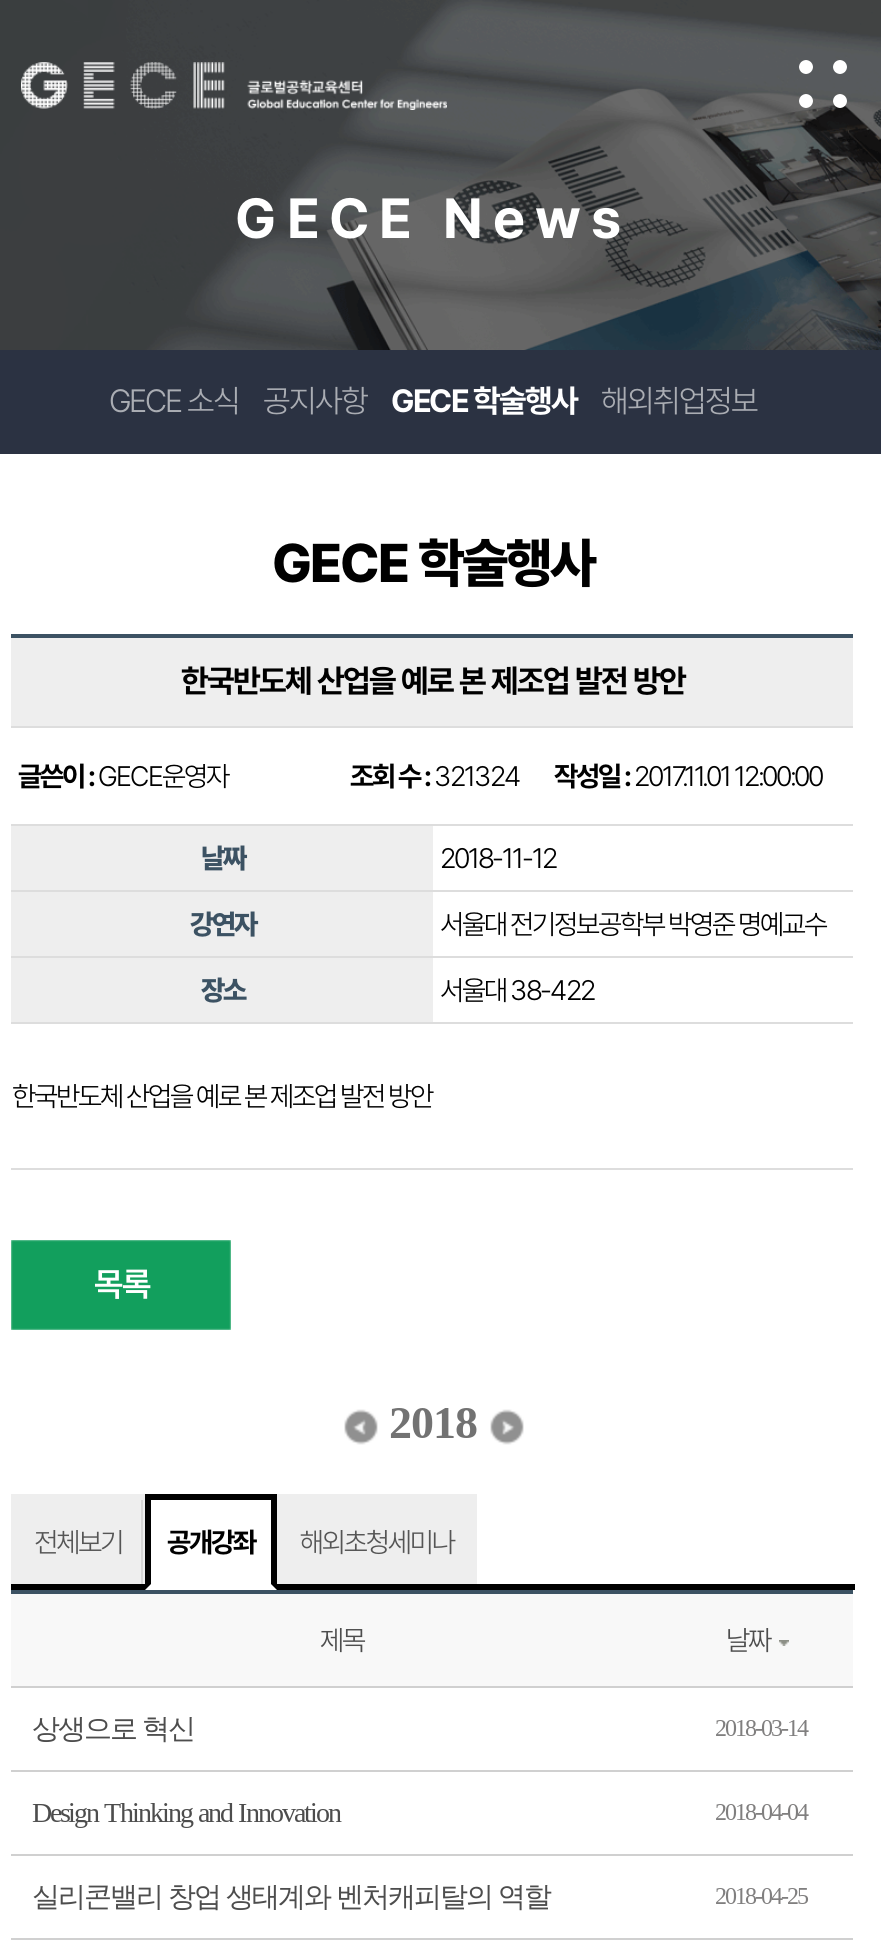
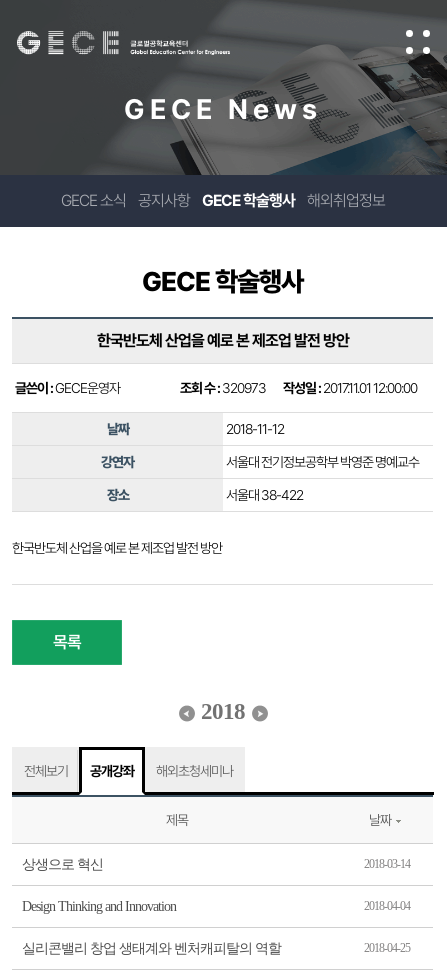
- 조회 수 : 321324 작성일 : 2017.11.01 12:00:00
+ 조회 수 : 320973 작성일 : 2017.11.01 12:00:00
